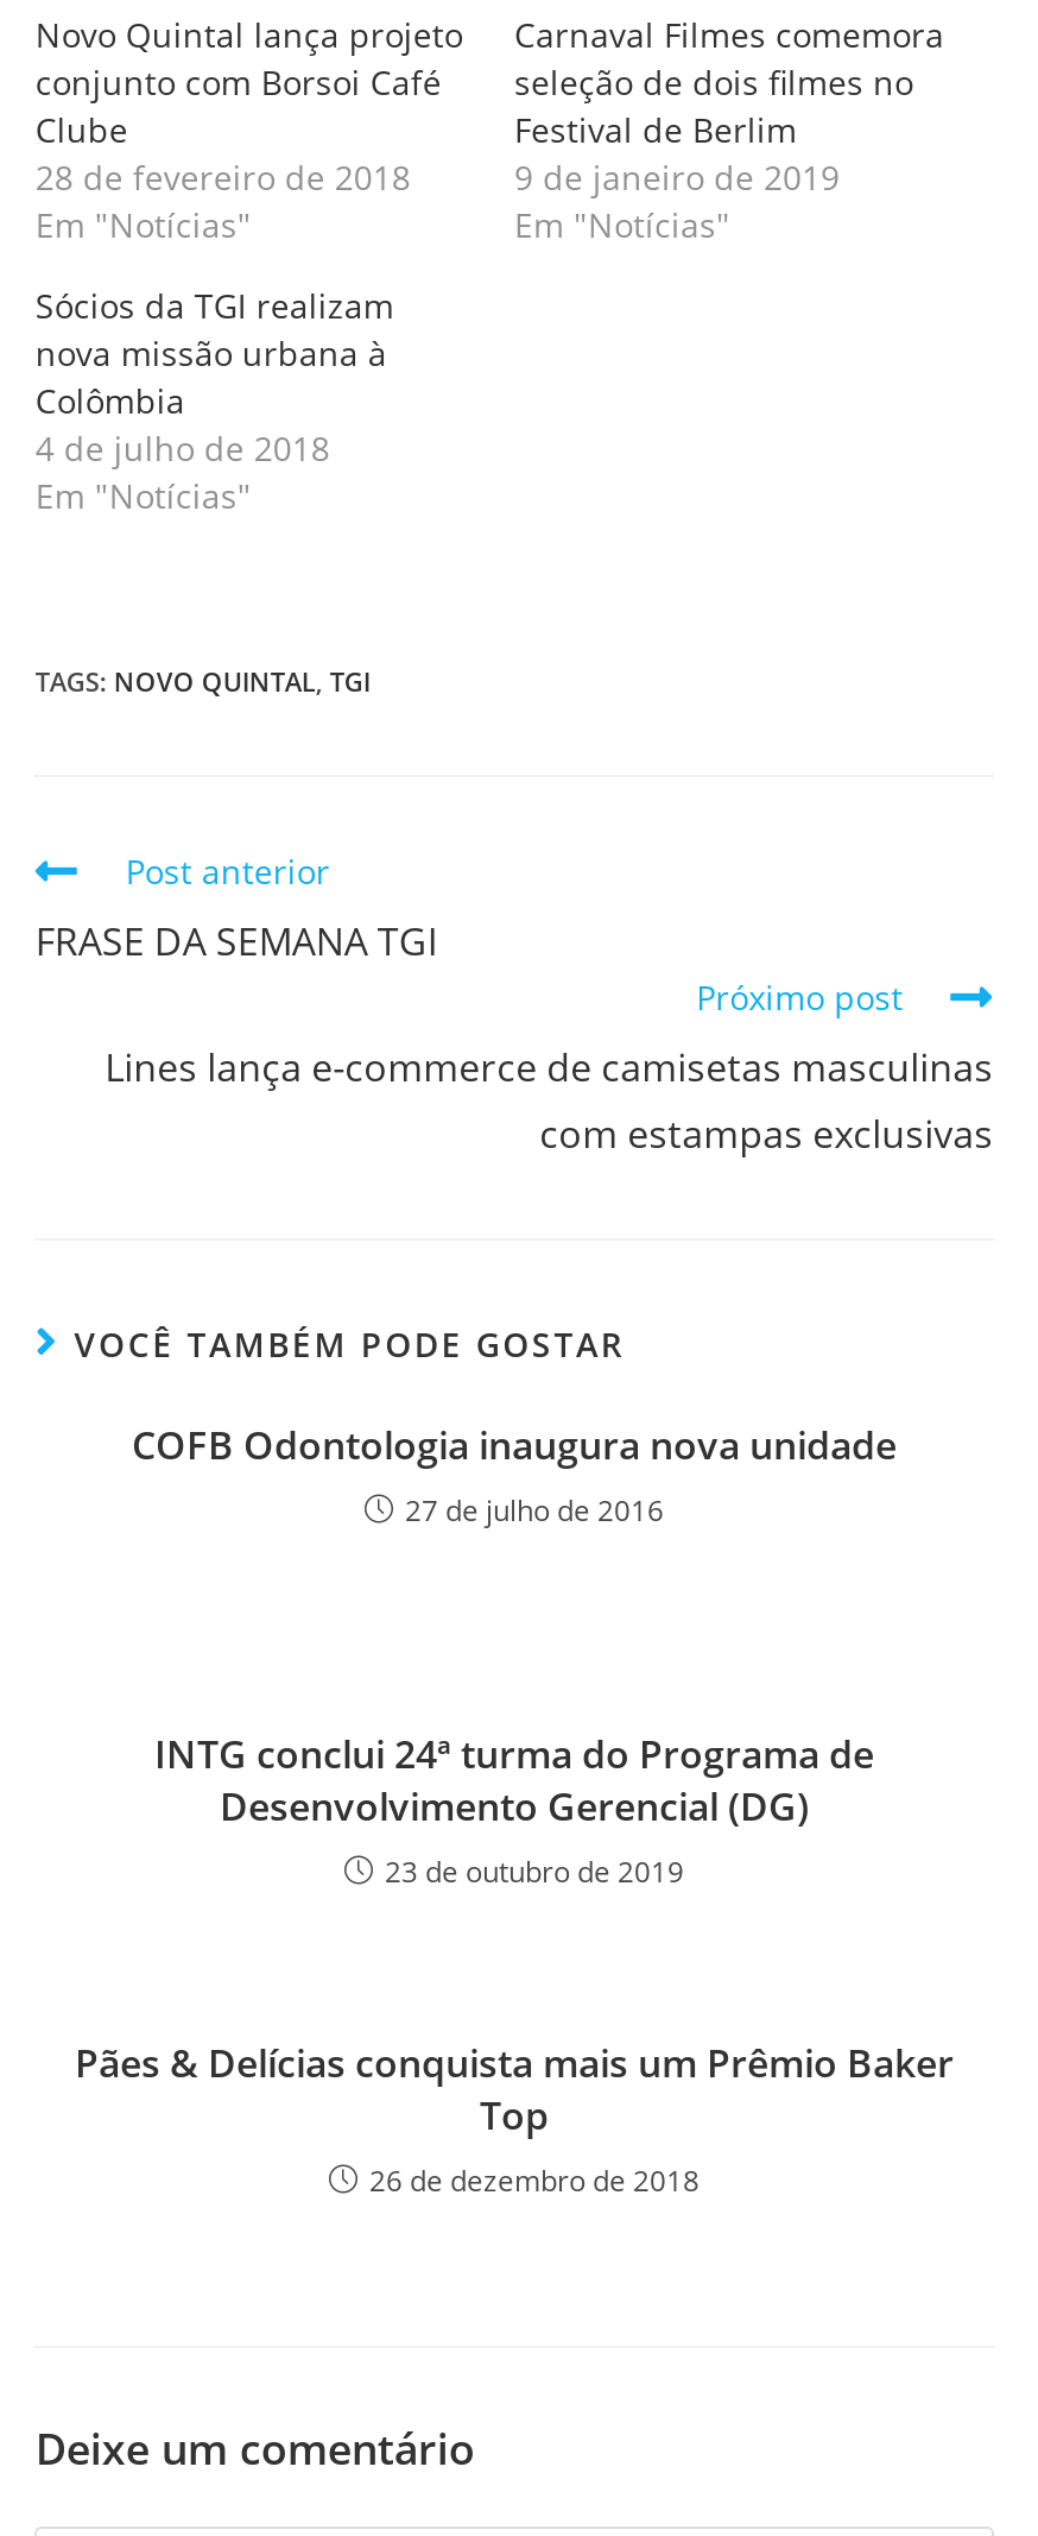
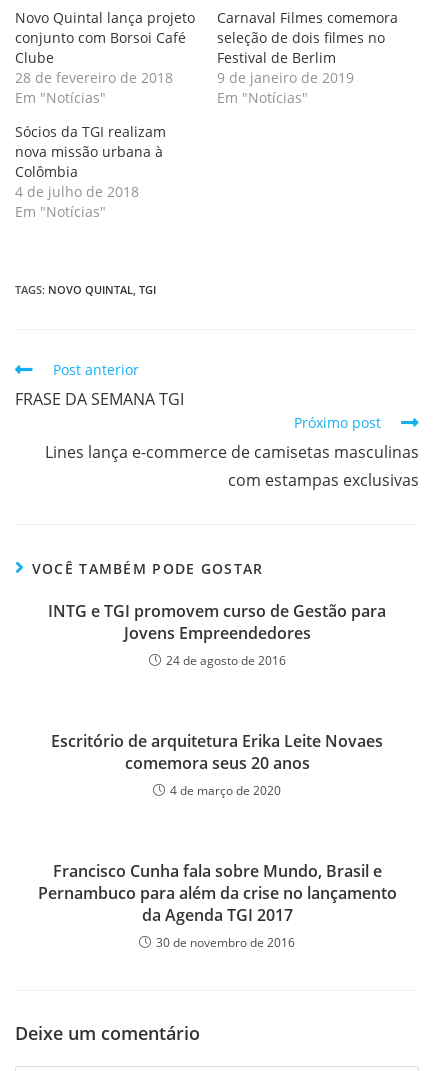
- COFB Odontologia inaugura nova unidade
- 27 de julho de 2016
+ INTG e TGI promovem curso de Gestão para
+ Jovens Empreendedores
+ 24 de agosto de 2016

- INTG conclui 24ª turma do Programa de
- Desenvolvimento Gerencial (DG)
- 23 de outubro de 2019
+ Escritório de arquitetura Erika Leite Novaes
+ comemora seus 20 anos
+ 4 de março de 2020

- Pães & Delícias conquista mais um Prêmio Baker
- Top
- 26 de dezembro de 2018
+ Francisco Cunha fala sobre Mundo, Brasil e
+ Pernambuco para além da crise no lançamento
+ da Agenda TGI 2017
+ 30 de novembro de 2016
